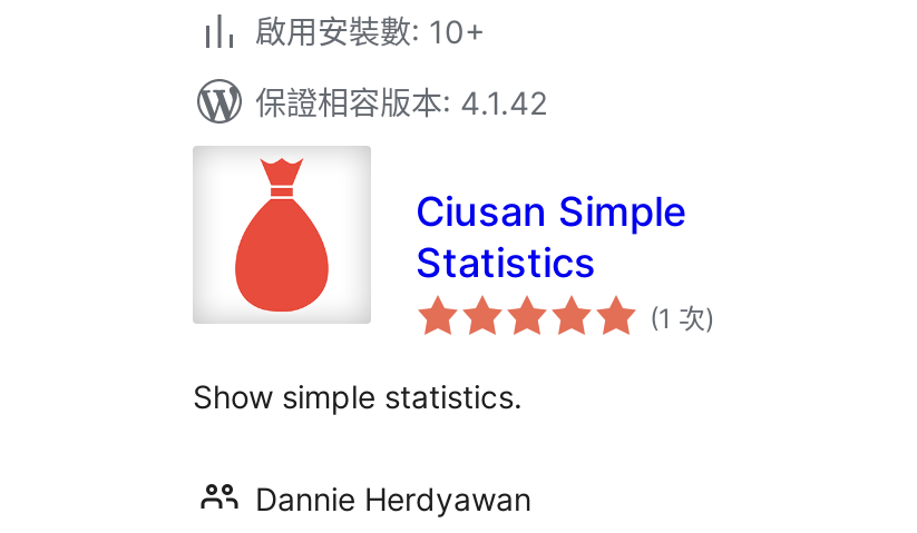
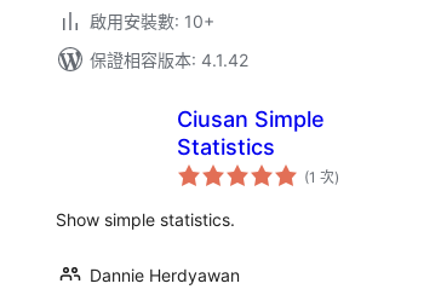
- [image]
